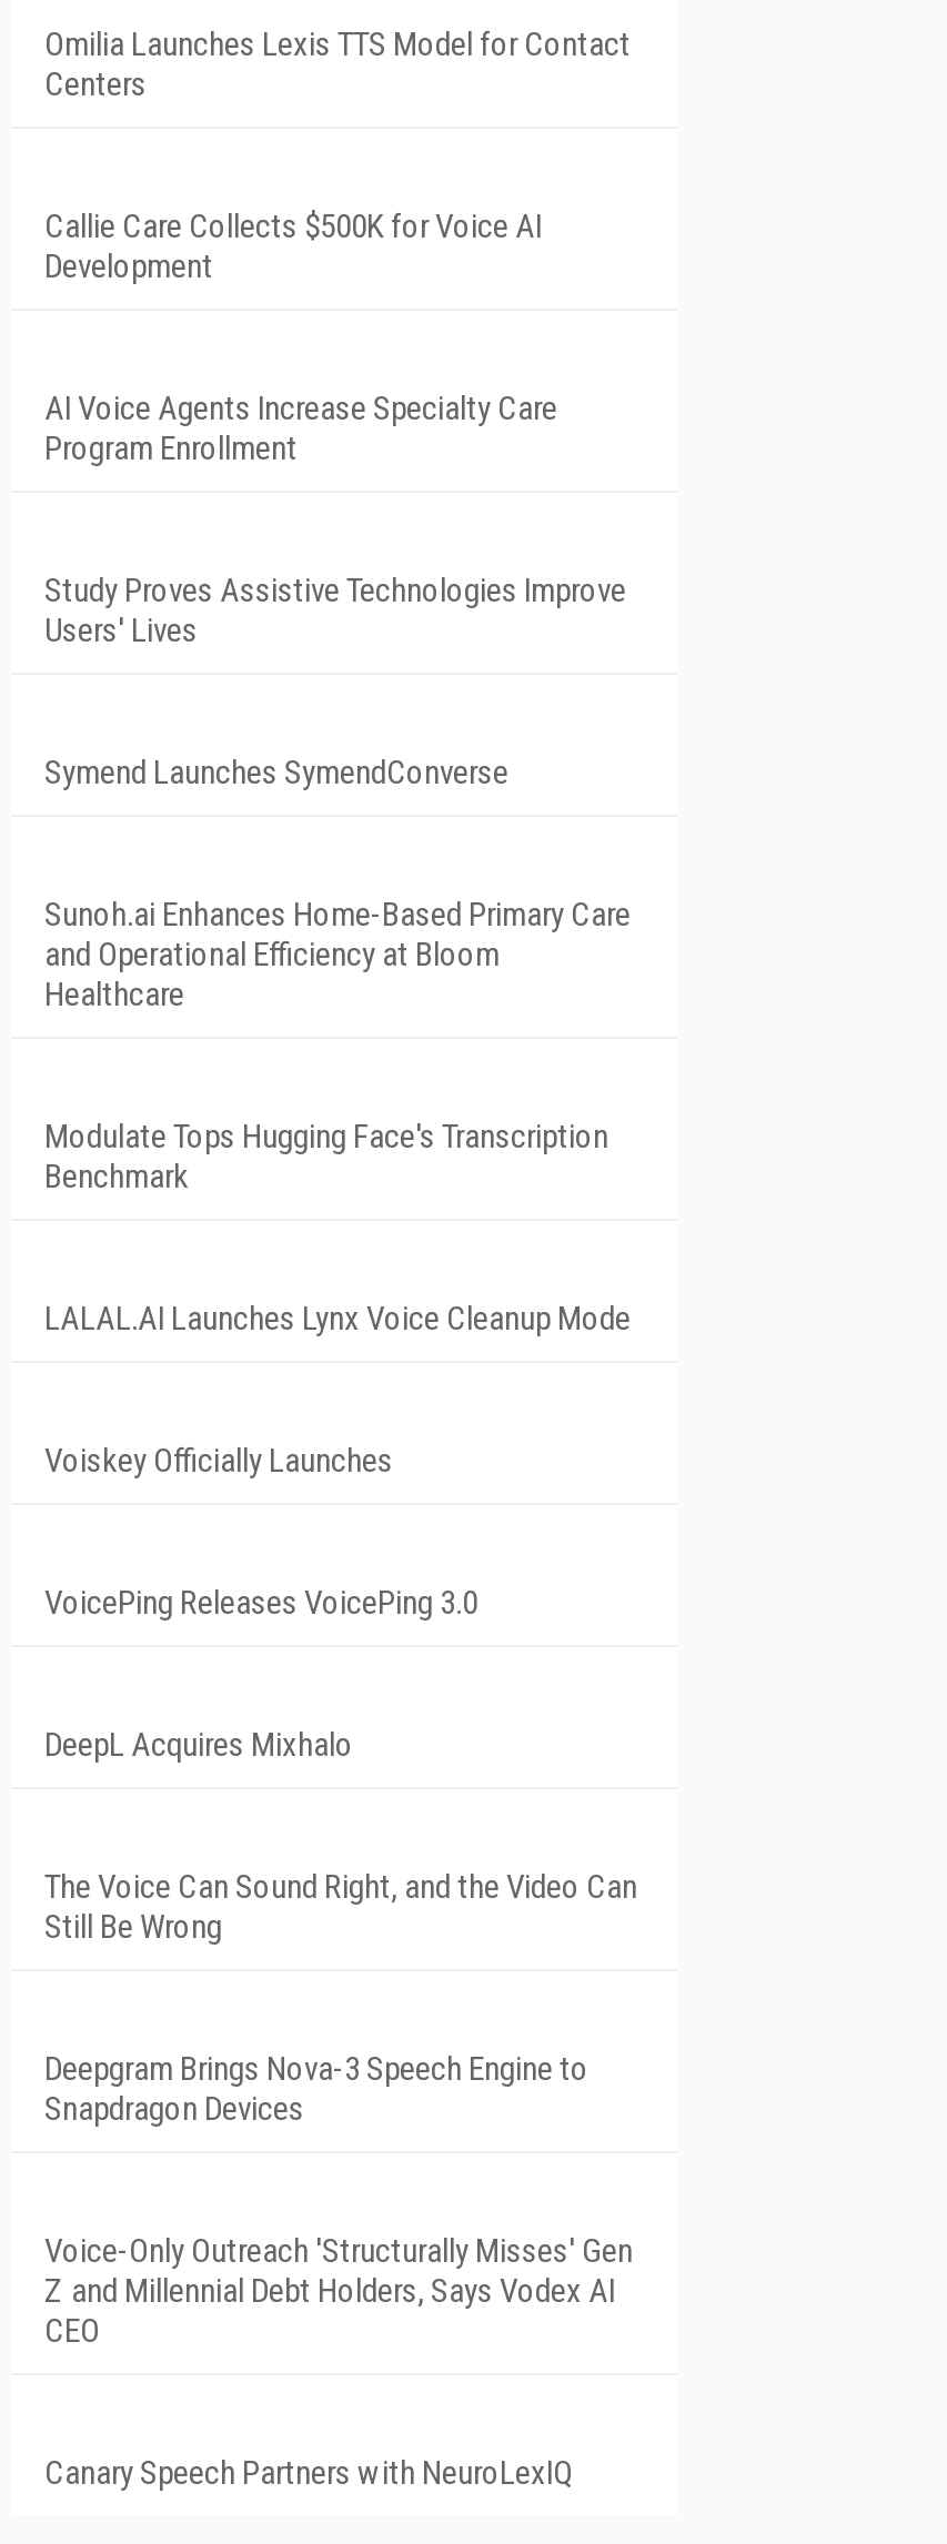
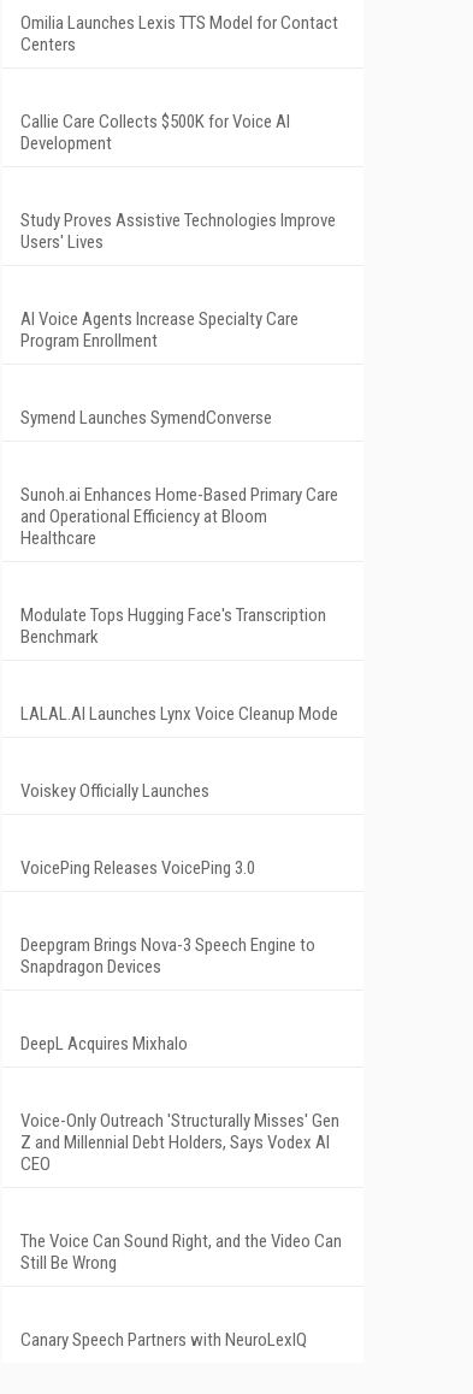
moved down: AI Voice Agents Increase Specialty Care | Program Enrollment

moved up: Study Proves Assistive Technologies Improve | Users' Lives

moved down: DeepL Acquires Mixhalo

moved down: The Voice Can Sound Right, and the Video Can | Still Be Wrong

moved up: Deepgram Brings Nova-3 Speech Engine to | Snapdragon Devices

moved up: Voice-Only Outreach 'Structurally Misses' Gen | Z and Millennial Debt Holders, Says Vodex AI | CEO
